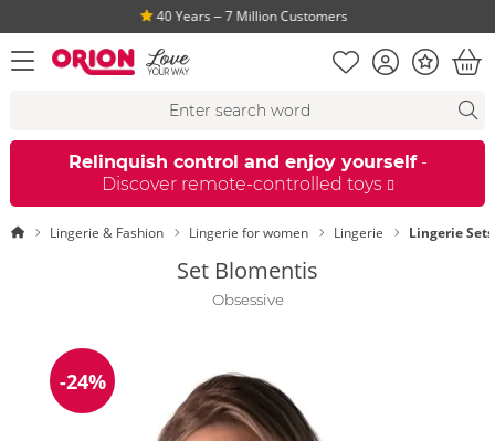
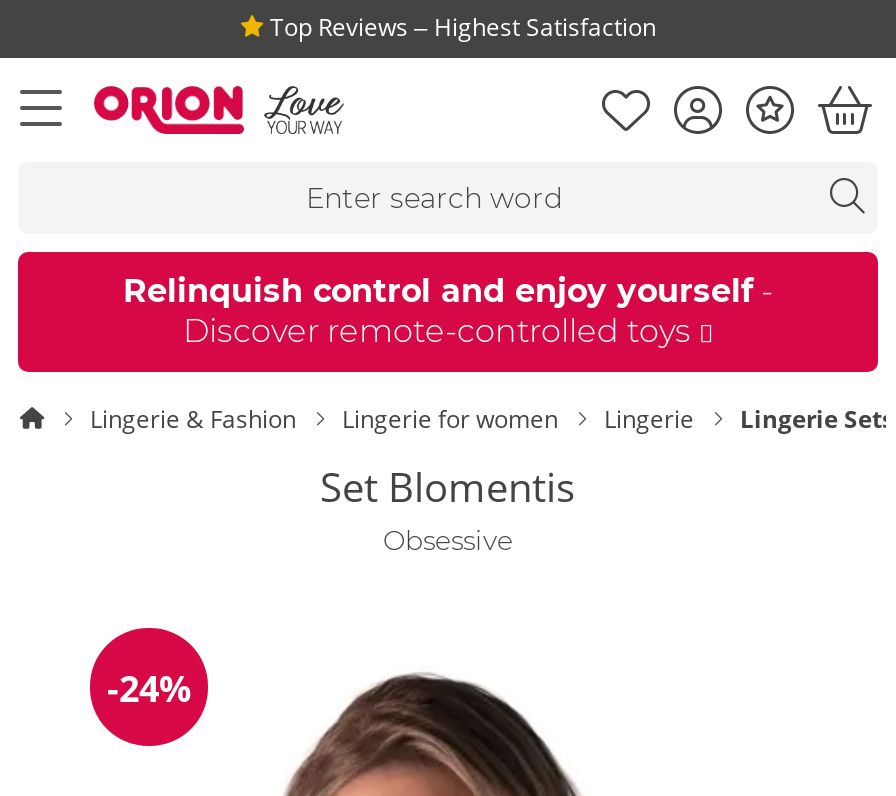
- 40 Years ‒ 7 Million Customers
+ Top Reviews ‒ Highest Satisfaction
